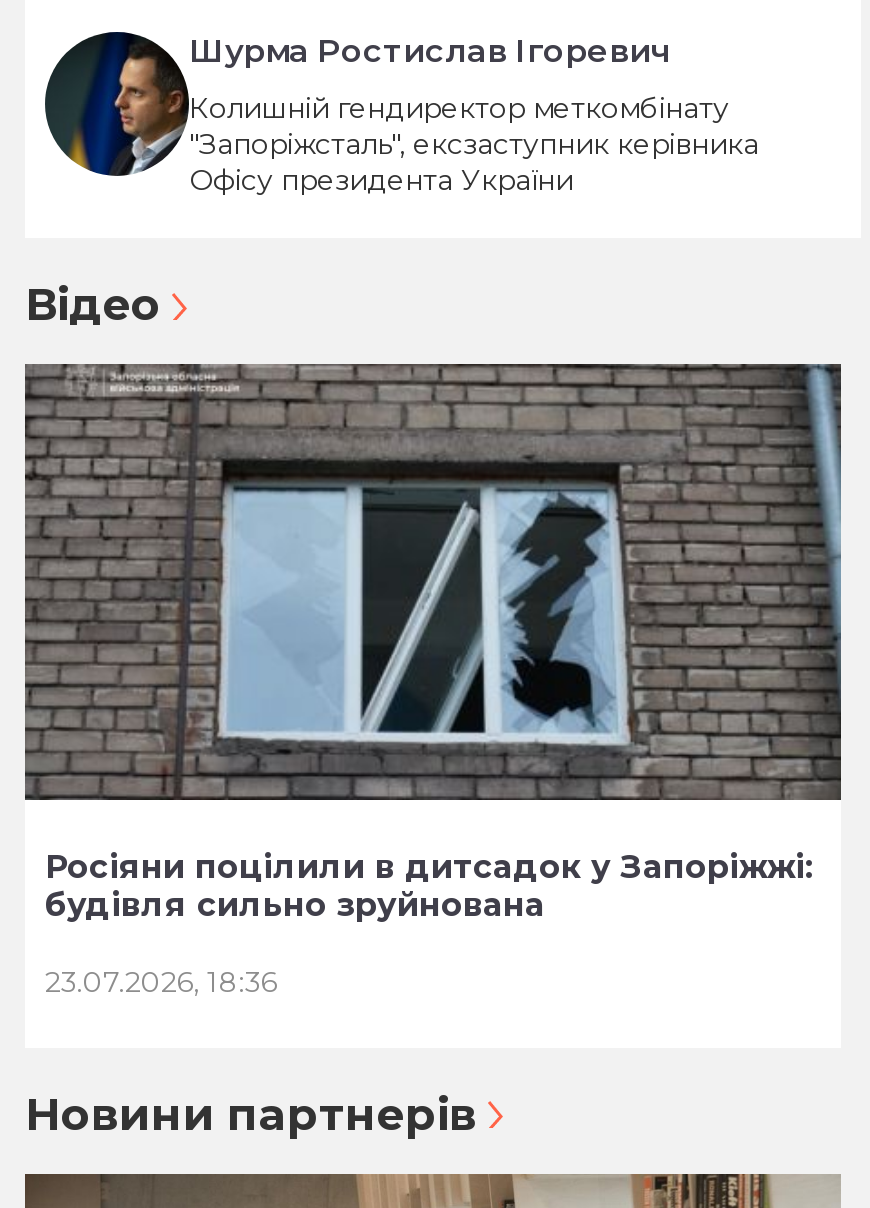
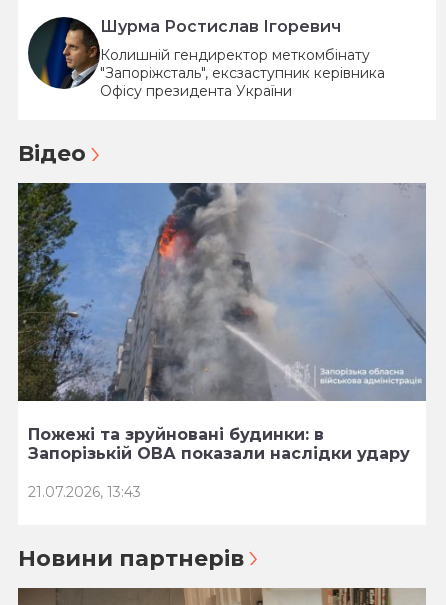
- [image]
- Росіяни поцілили в дитсадок у Запоріжжі:
- будівля сильно зруйнована
+ [image]
+ Пожежі та зруйновані будинки: в
+ Запорізькій ОВА показали наслідки удару

- 23.07.2026, 18:36
+ 21.07.2026, 13:43
